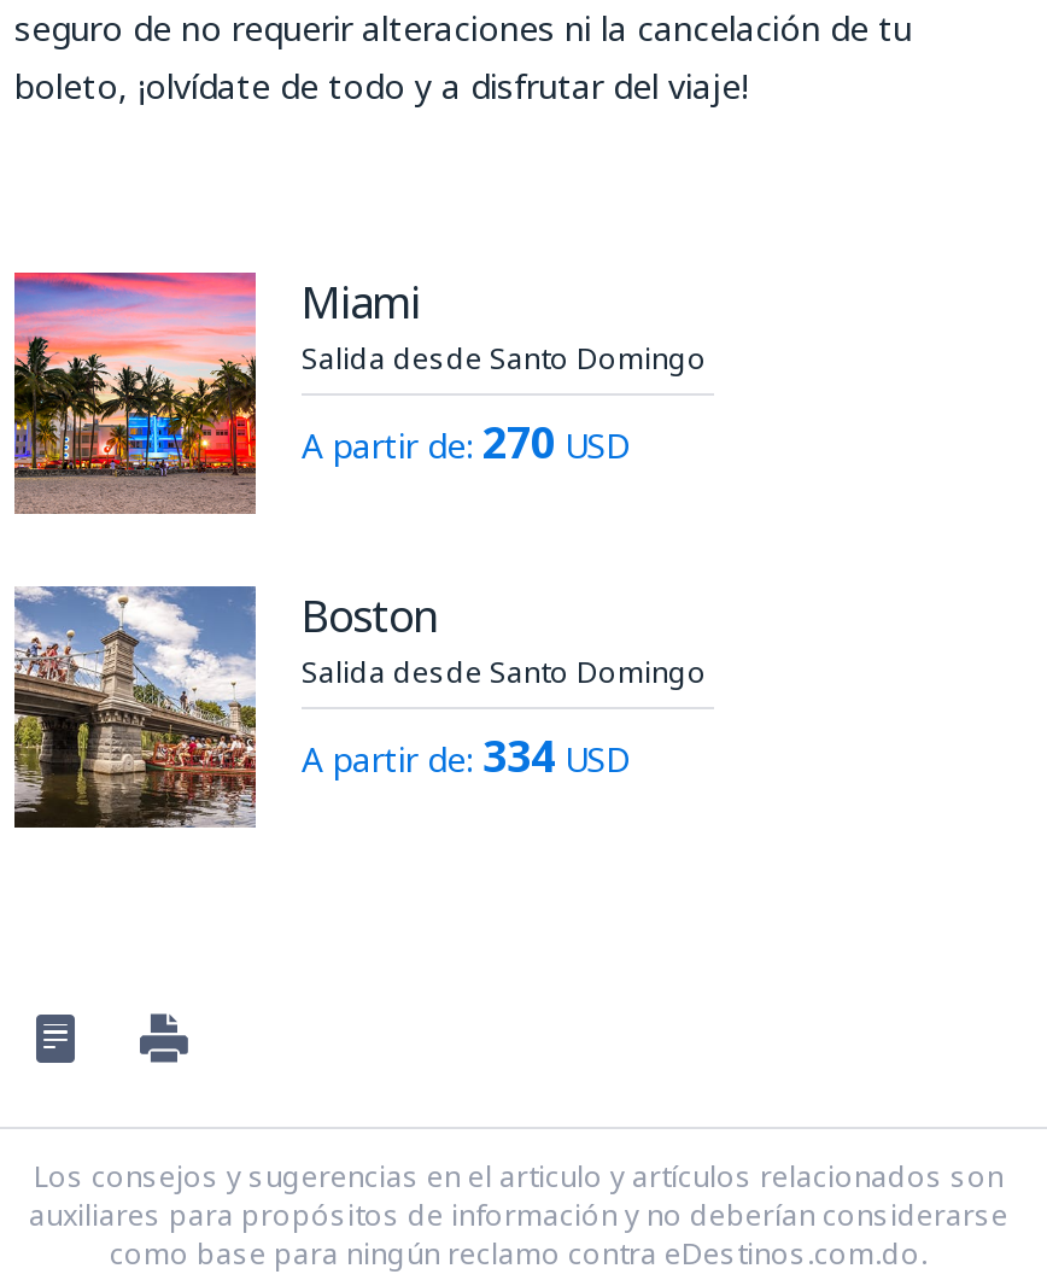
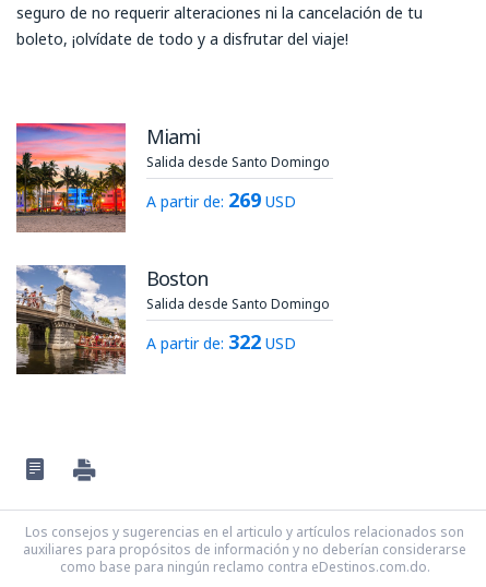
- A partir de: 270 USD
+ A partir de: 269 USD

- A partir de: 334 USD
+ A partir de: 322 USD
